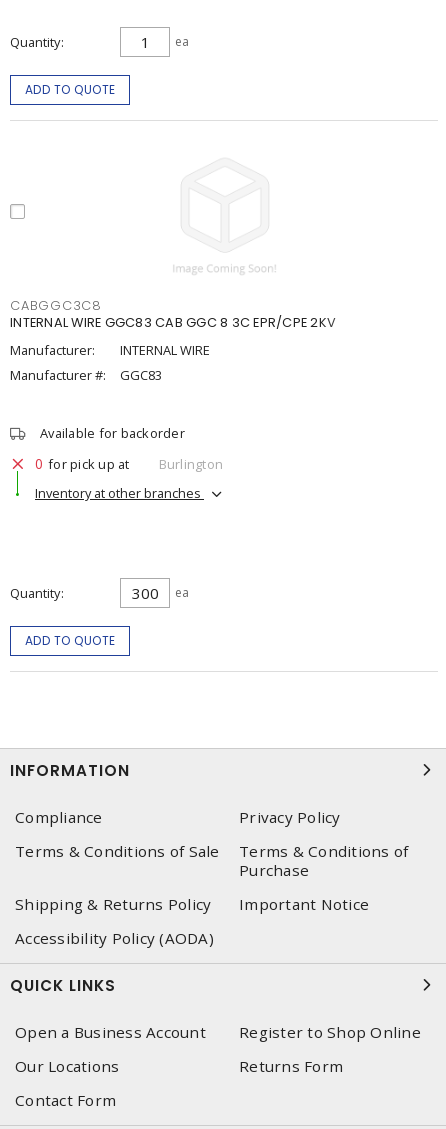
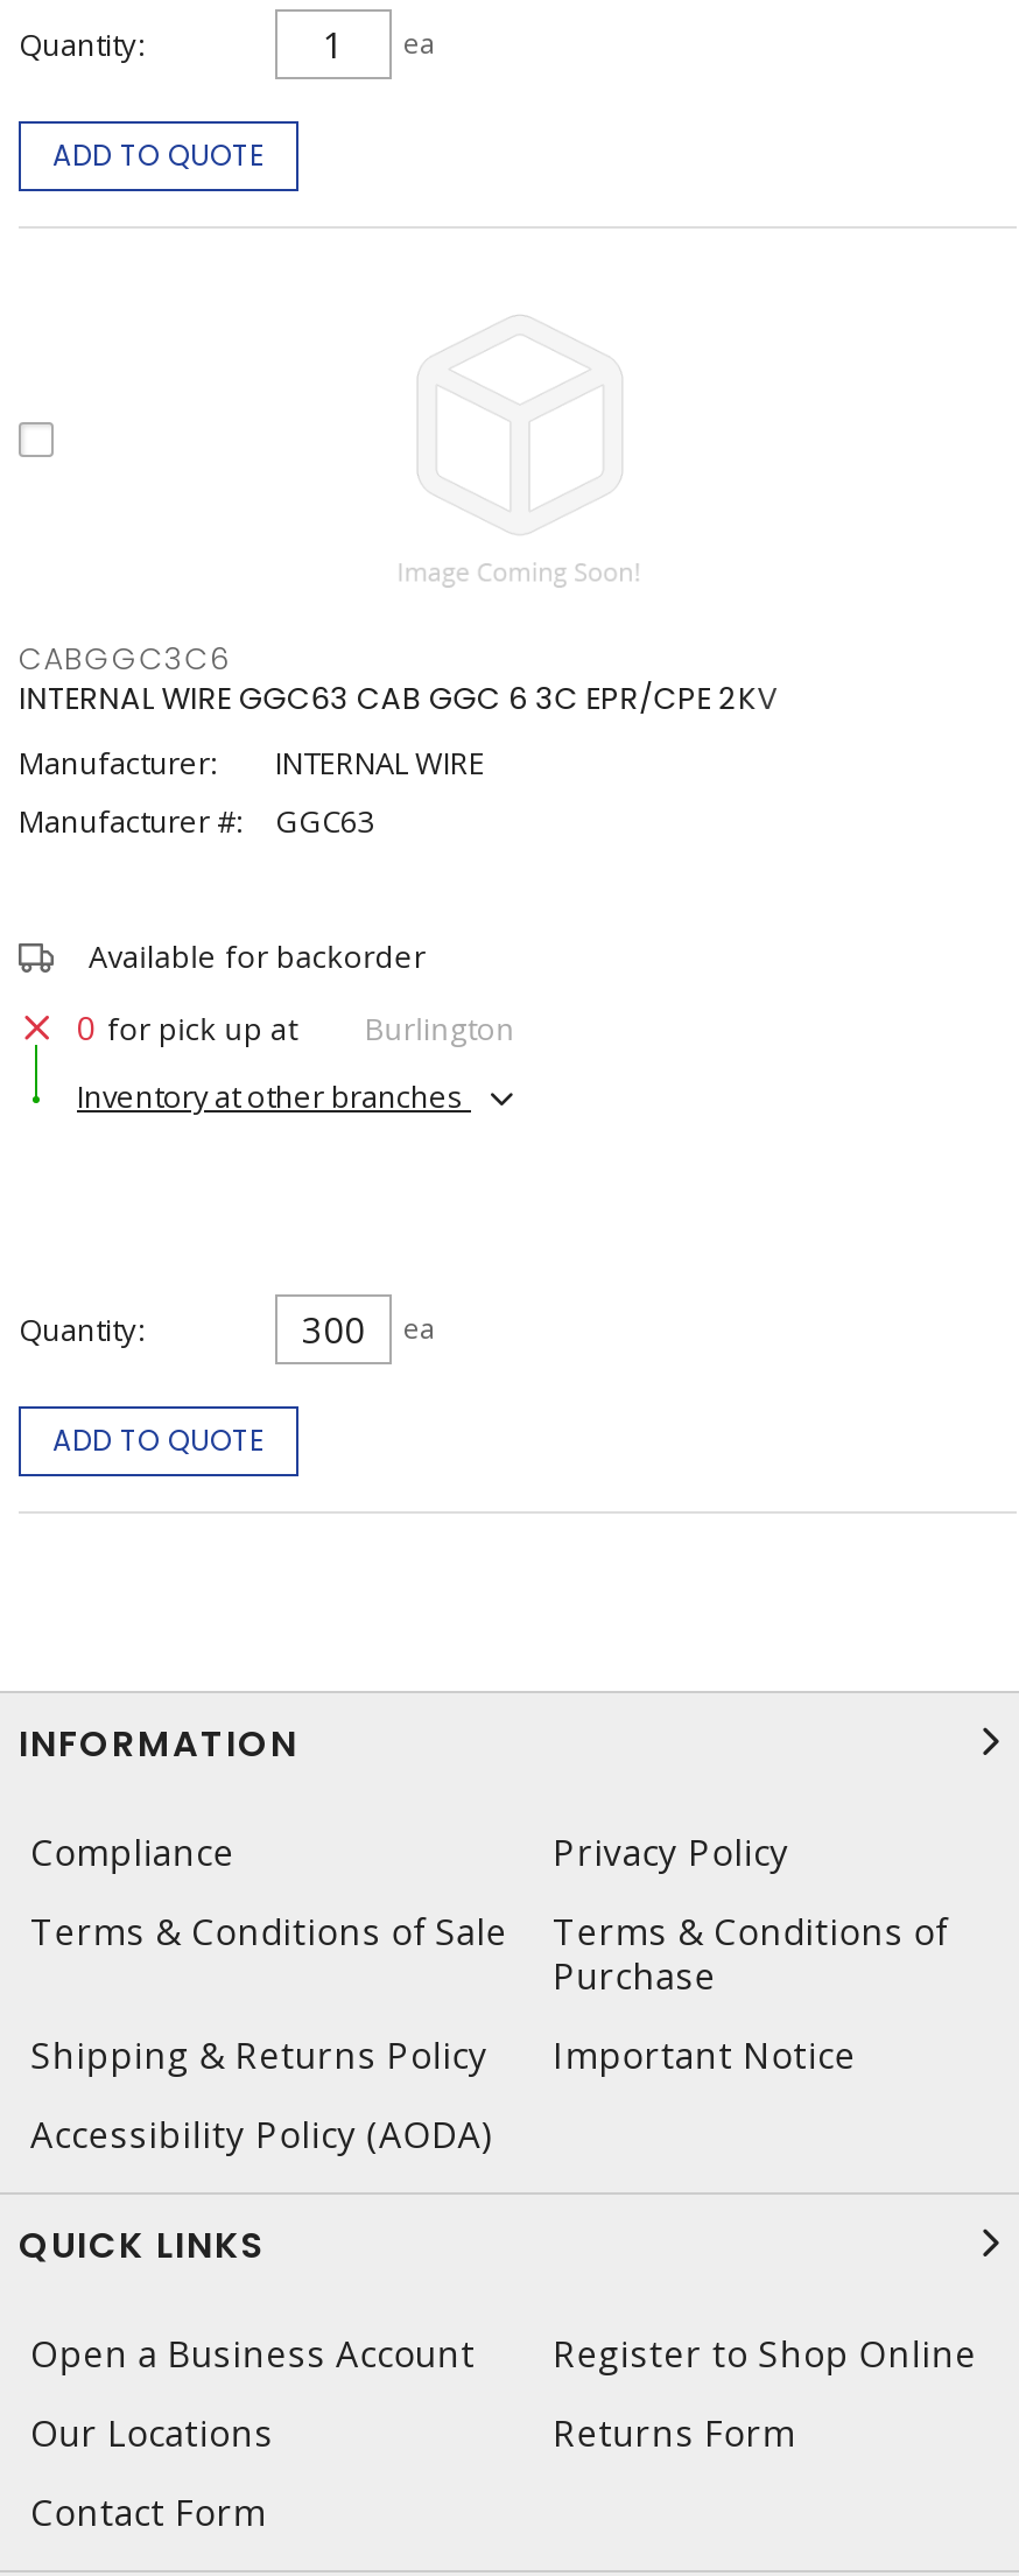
- CABGGC3C8
- INTERNAL WIRE GGC83 CAB GGC 8 3C EPR/CPE 2KV
+ CABGGC3C6
+ INTERNAL WIRE GGC63 CAB GGC 6 3C EPR/CPE 2KV

- Manufacturer #: GGC83
+ Manufacturer #: GGC63
